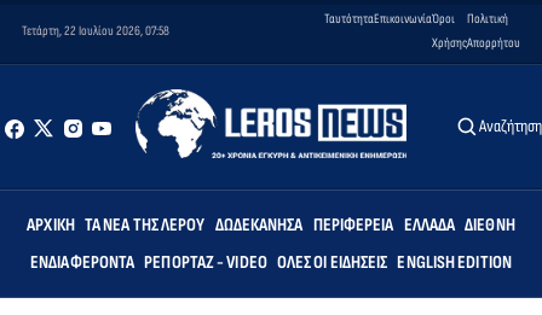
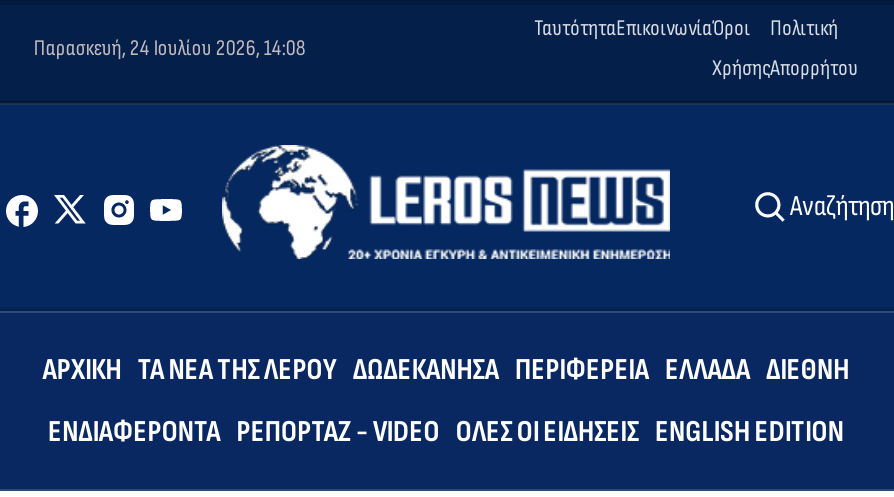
- Τετάρτη, 22 Ιουλίου 2026, 07:58
+ Παρασκευή, 24 Ιουλίου 2026, 14:08
